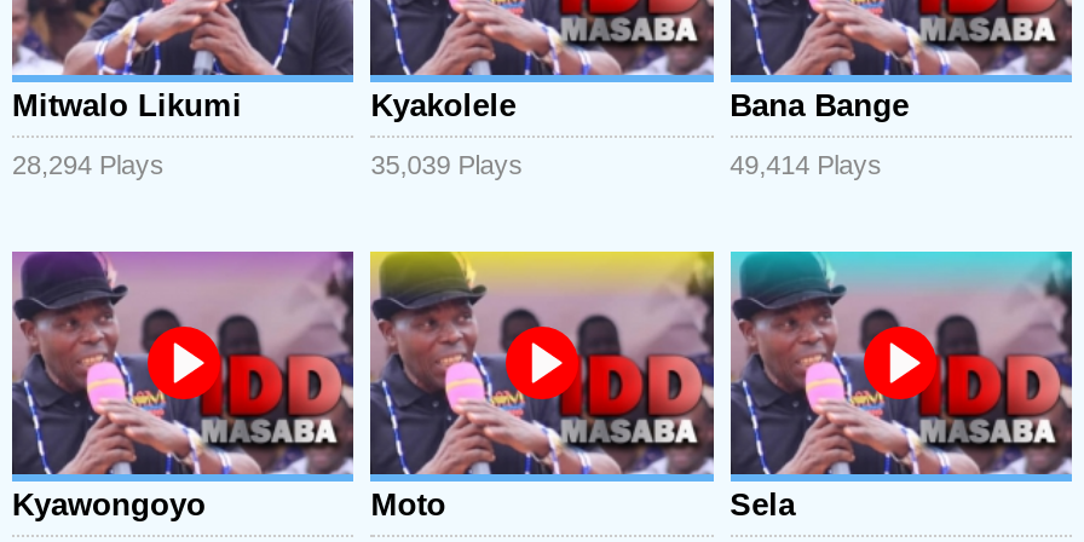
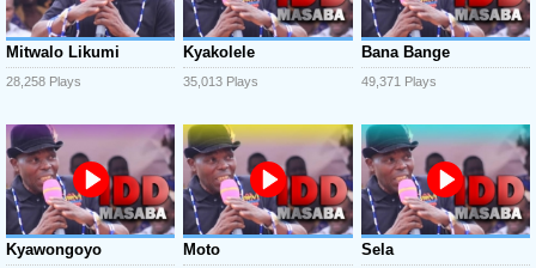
- 28,294 Plays
+ 28,258 Plays

- 35,039 Plays
+ 35,013 Plays

- 49,414 Plays
+ 49,371 Plays
